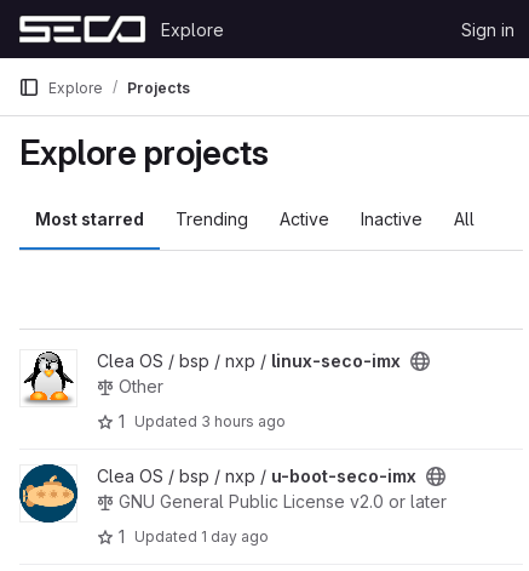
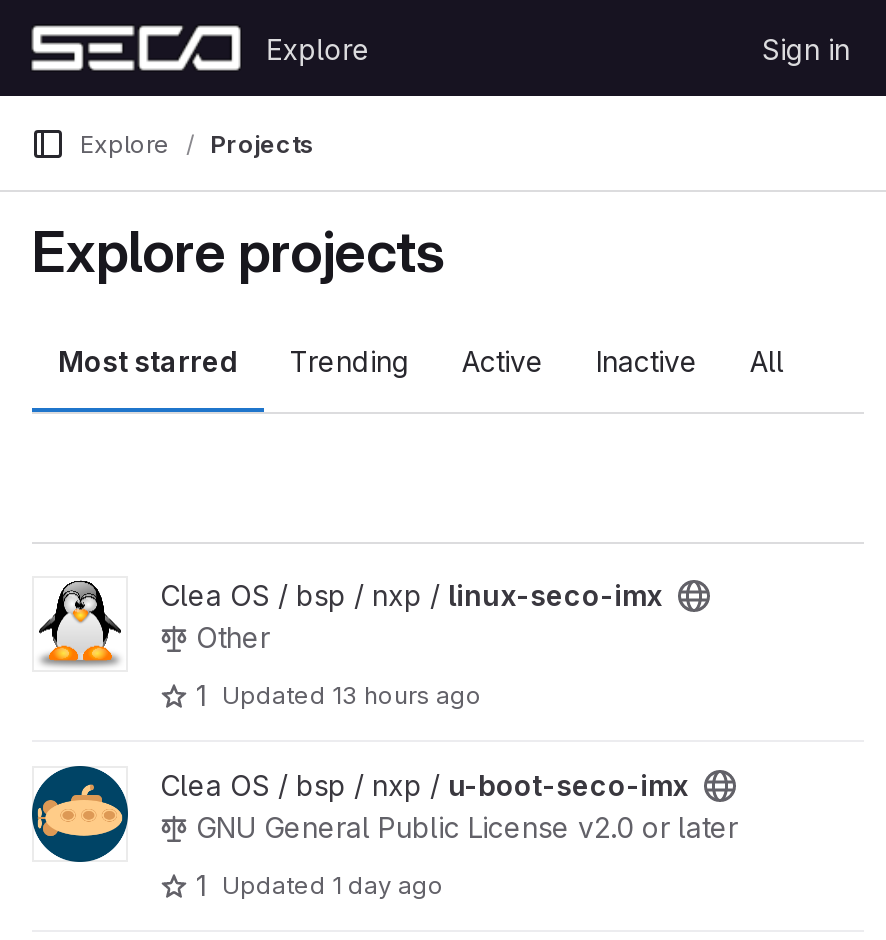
- 1 Updated 3 hours ago
+ 1 Updated 13 hours ago
